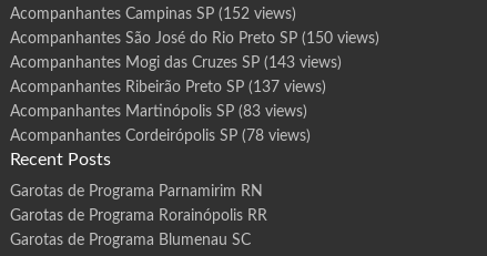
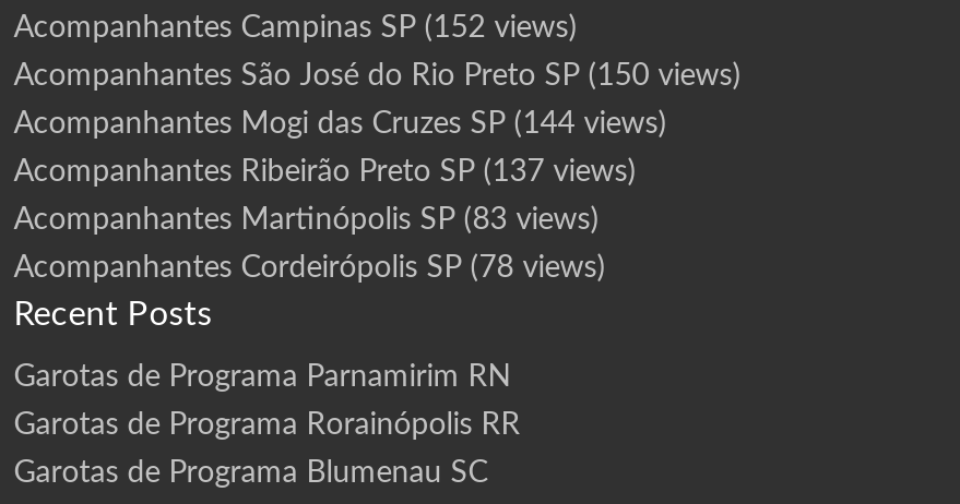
- Acompanhantes Mogi das Cruzes SP (143 views)
+ Acompanhantes Mogi das Cruzes SP (144 views)
